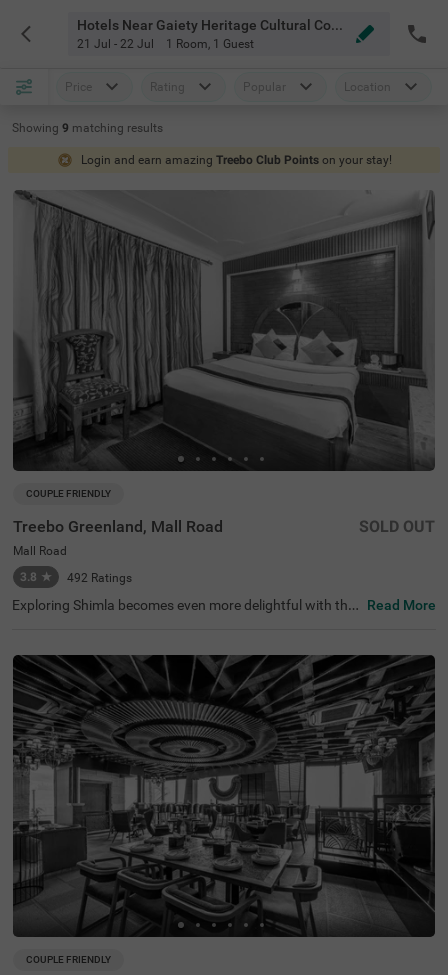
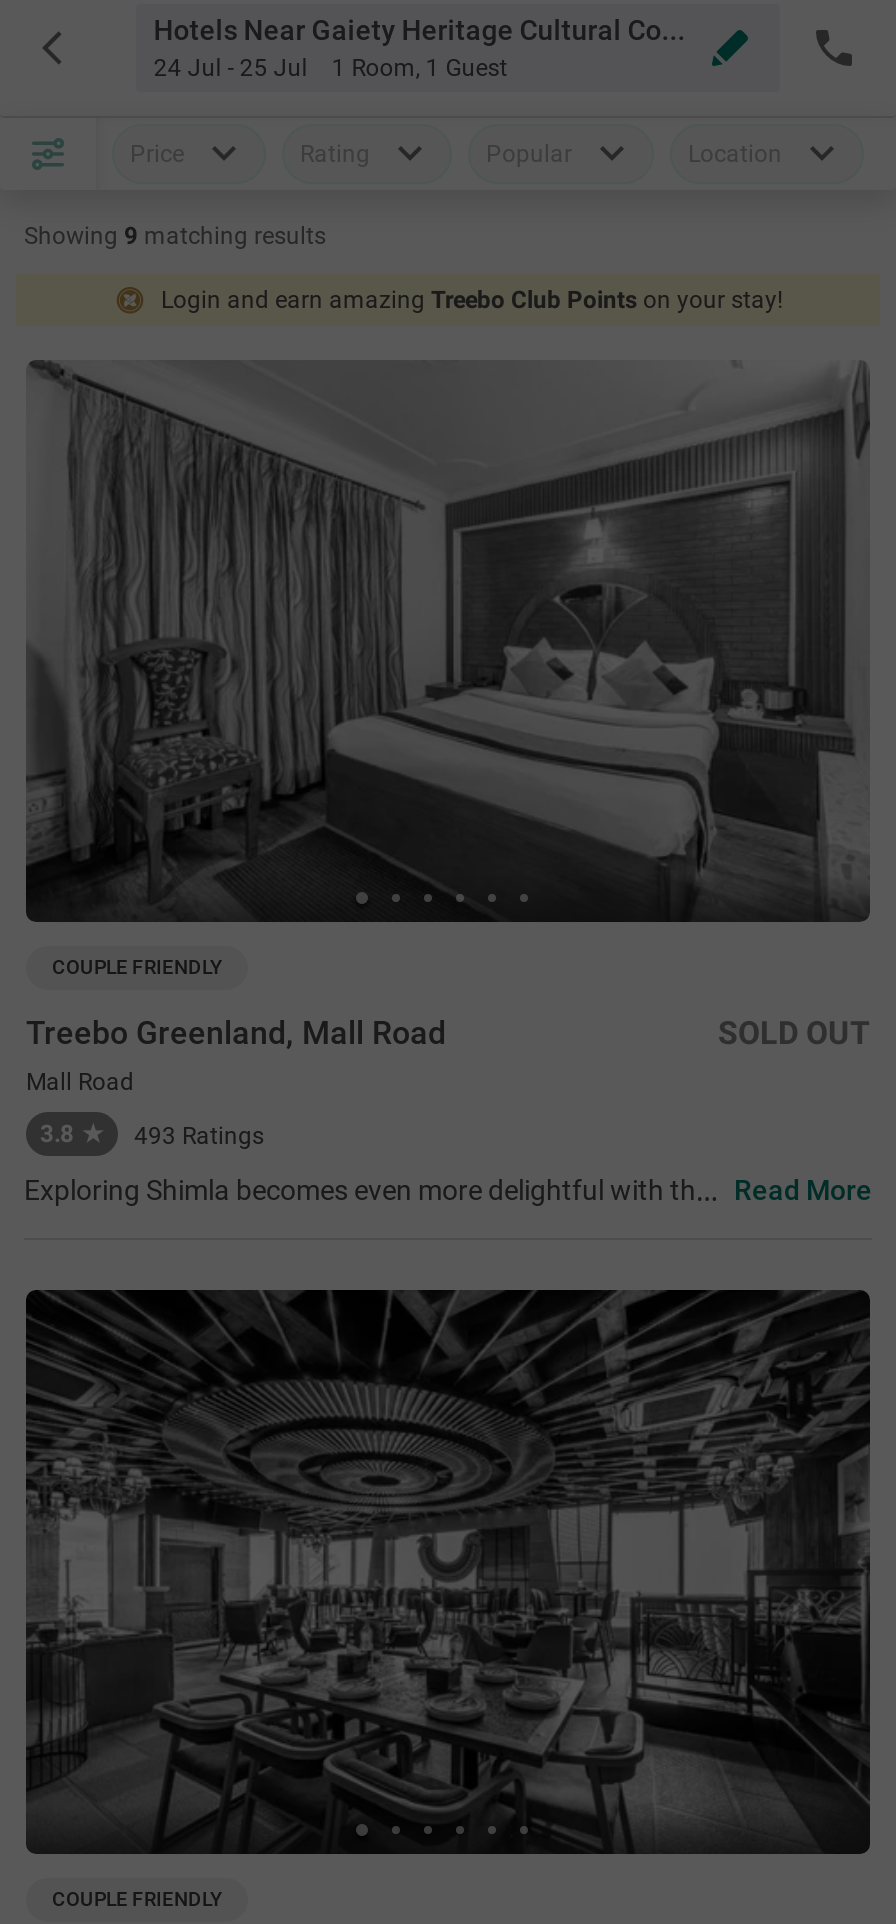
- 21 Jul - 22 Jul 1 Room, 1 Guest
+ 24 Jul - 25 Jul 1 Room, 1 Guest

- 492 Ratings
+ 493 Ratings
